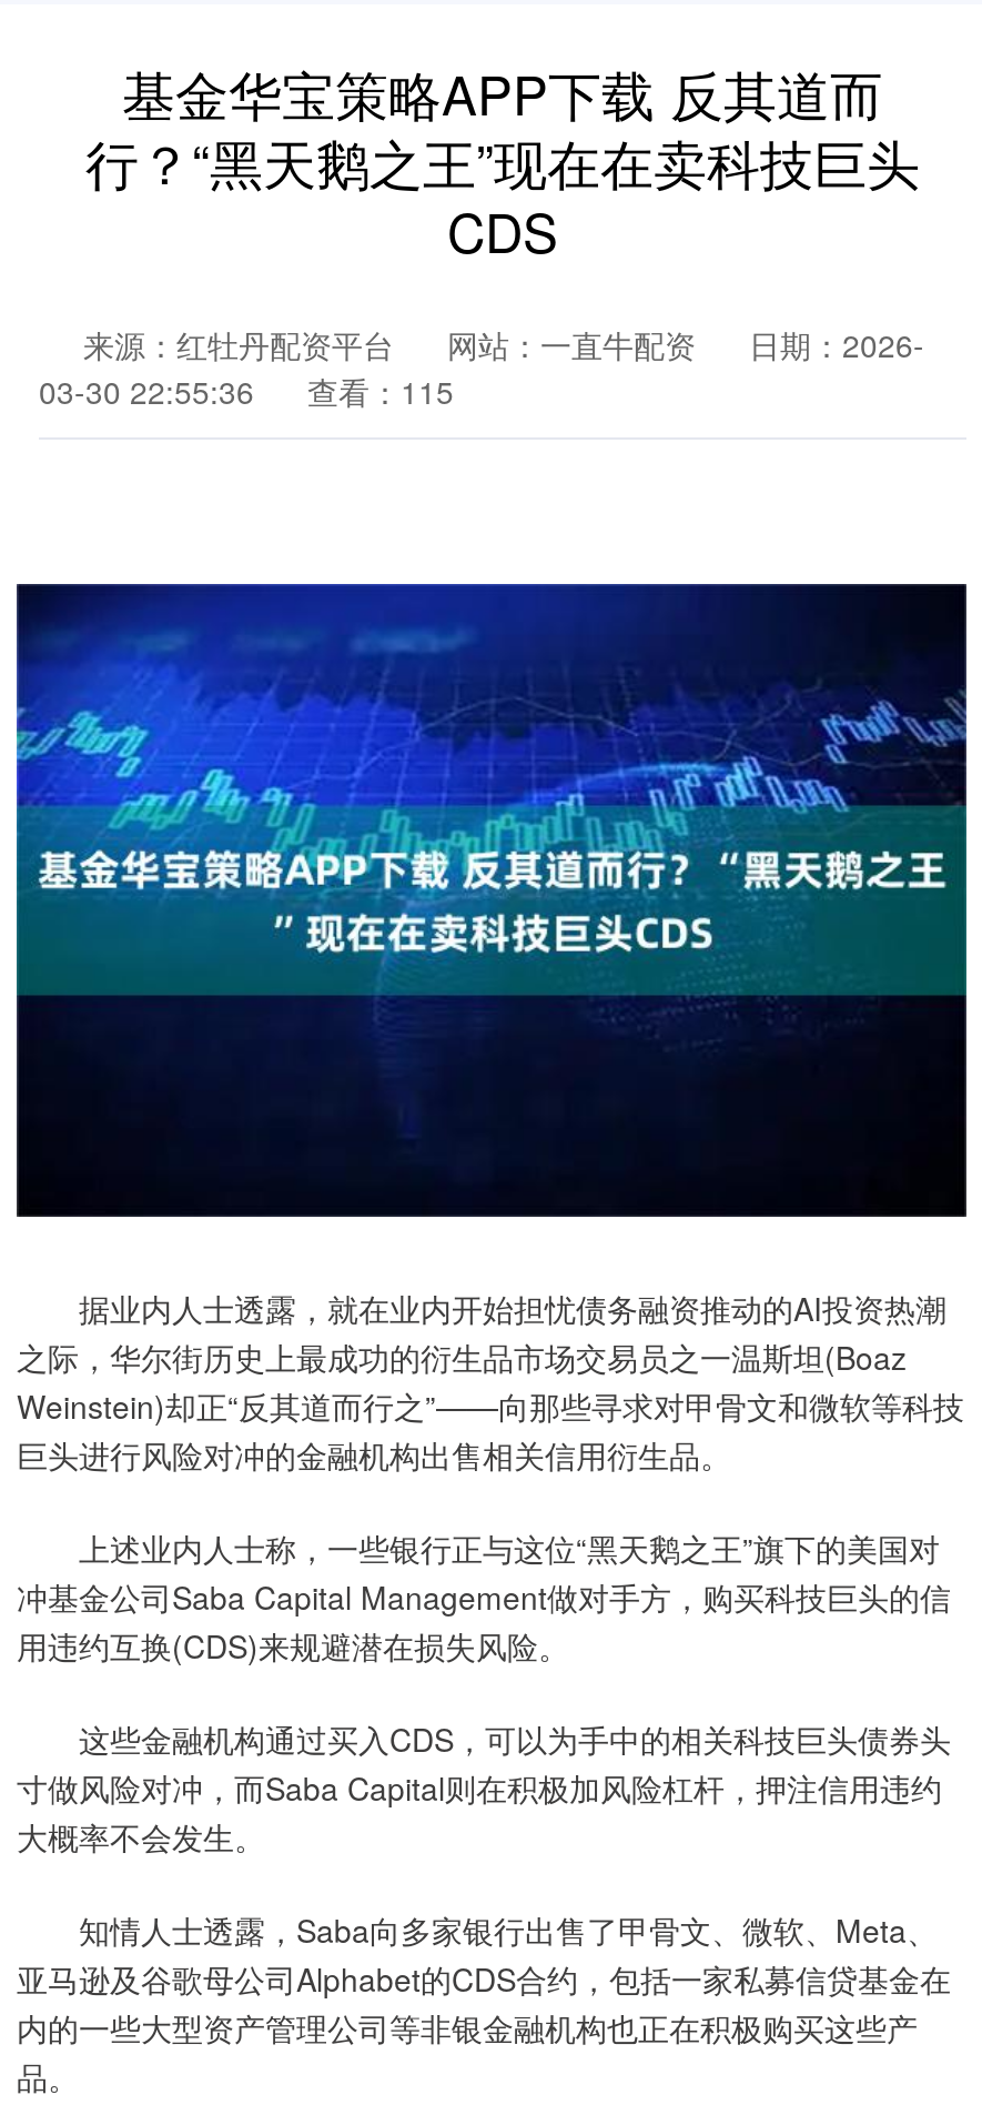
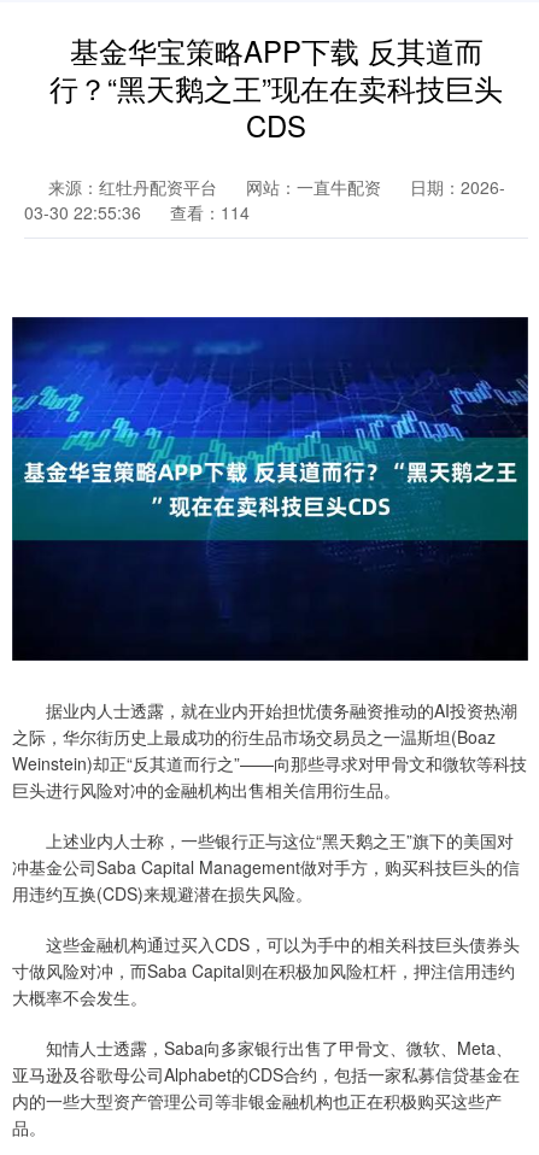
- 03-30 22:55:36 查看：115
+ 03-30 22:55:36 查看：114
